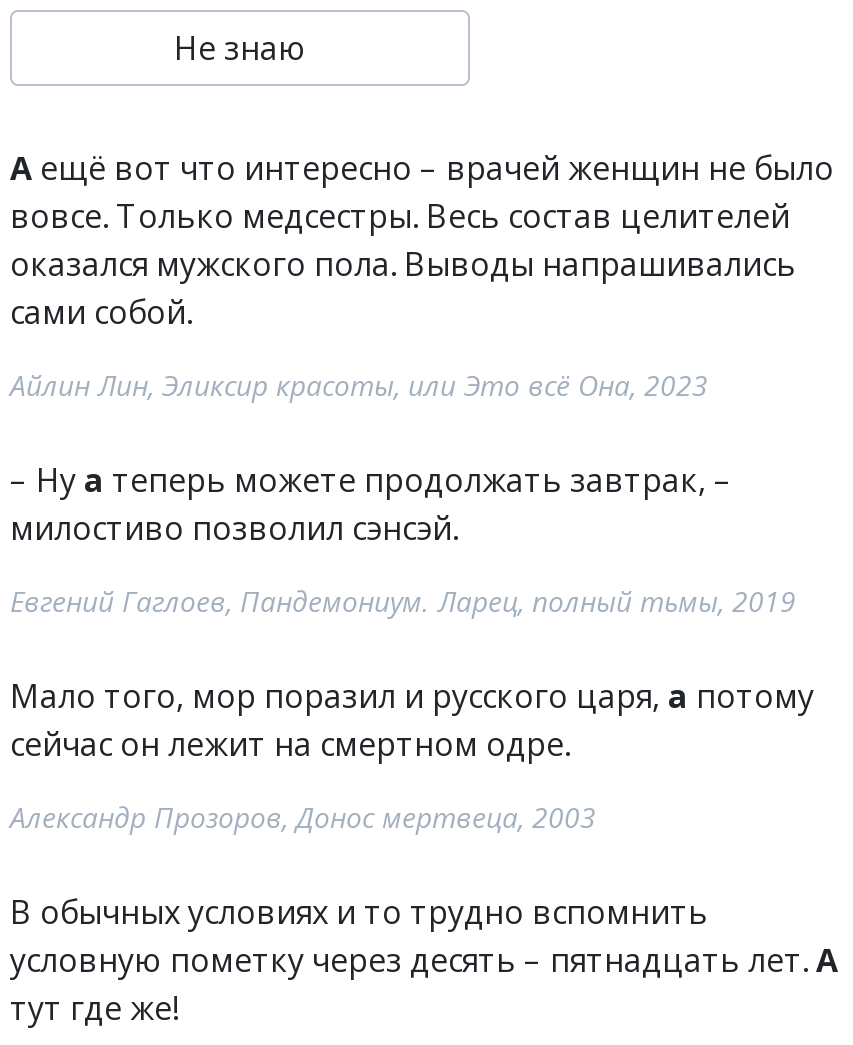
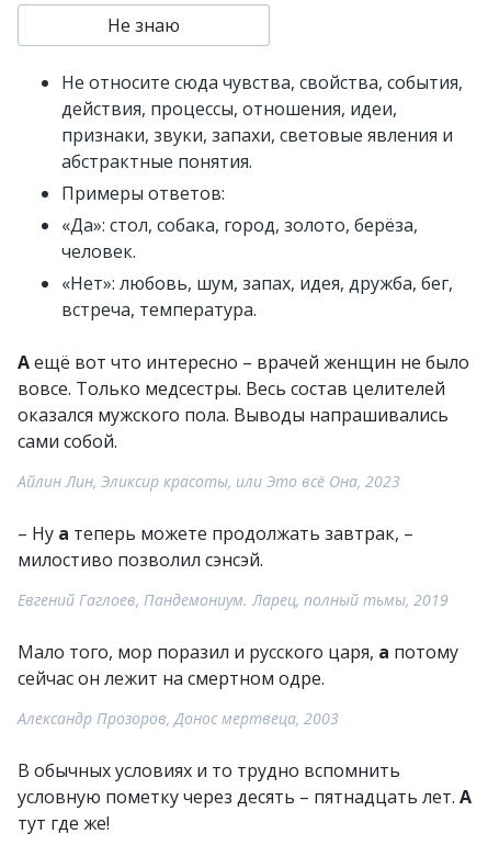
+ Не относите сюда чувства, свойства, события,
+ действия, процессы, отношения, идеи,
+ признаки, звуки, запахи, световые явления и
+ абстрактные понятия.
+ Примеры ответов:
+ «Да»: стол, собака, город, золото, берёза,
+ человек.
+ «Нет»: любовь, шум, запах, идея, дружба, бег,
+ встреча, температура.
